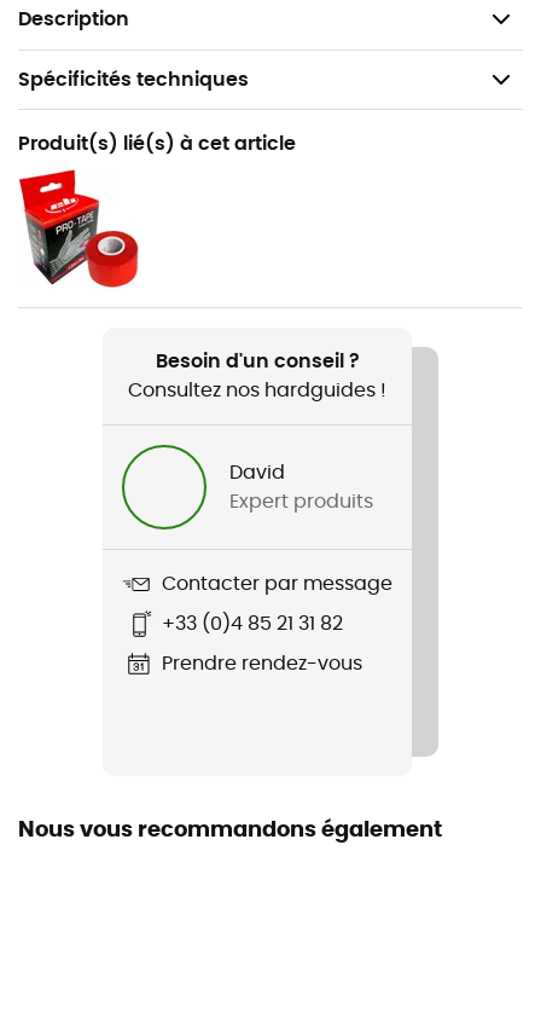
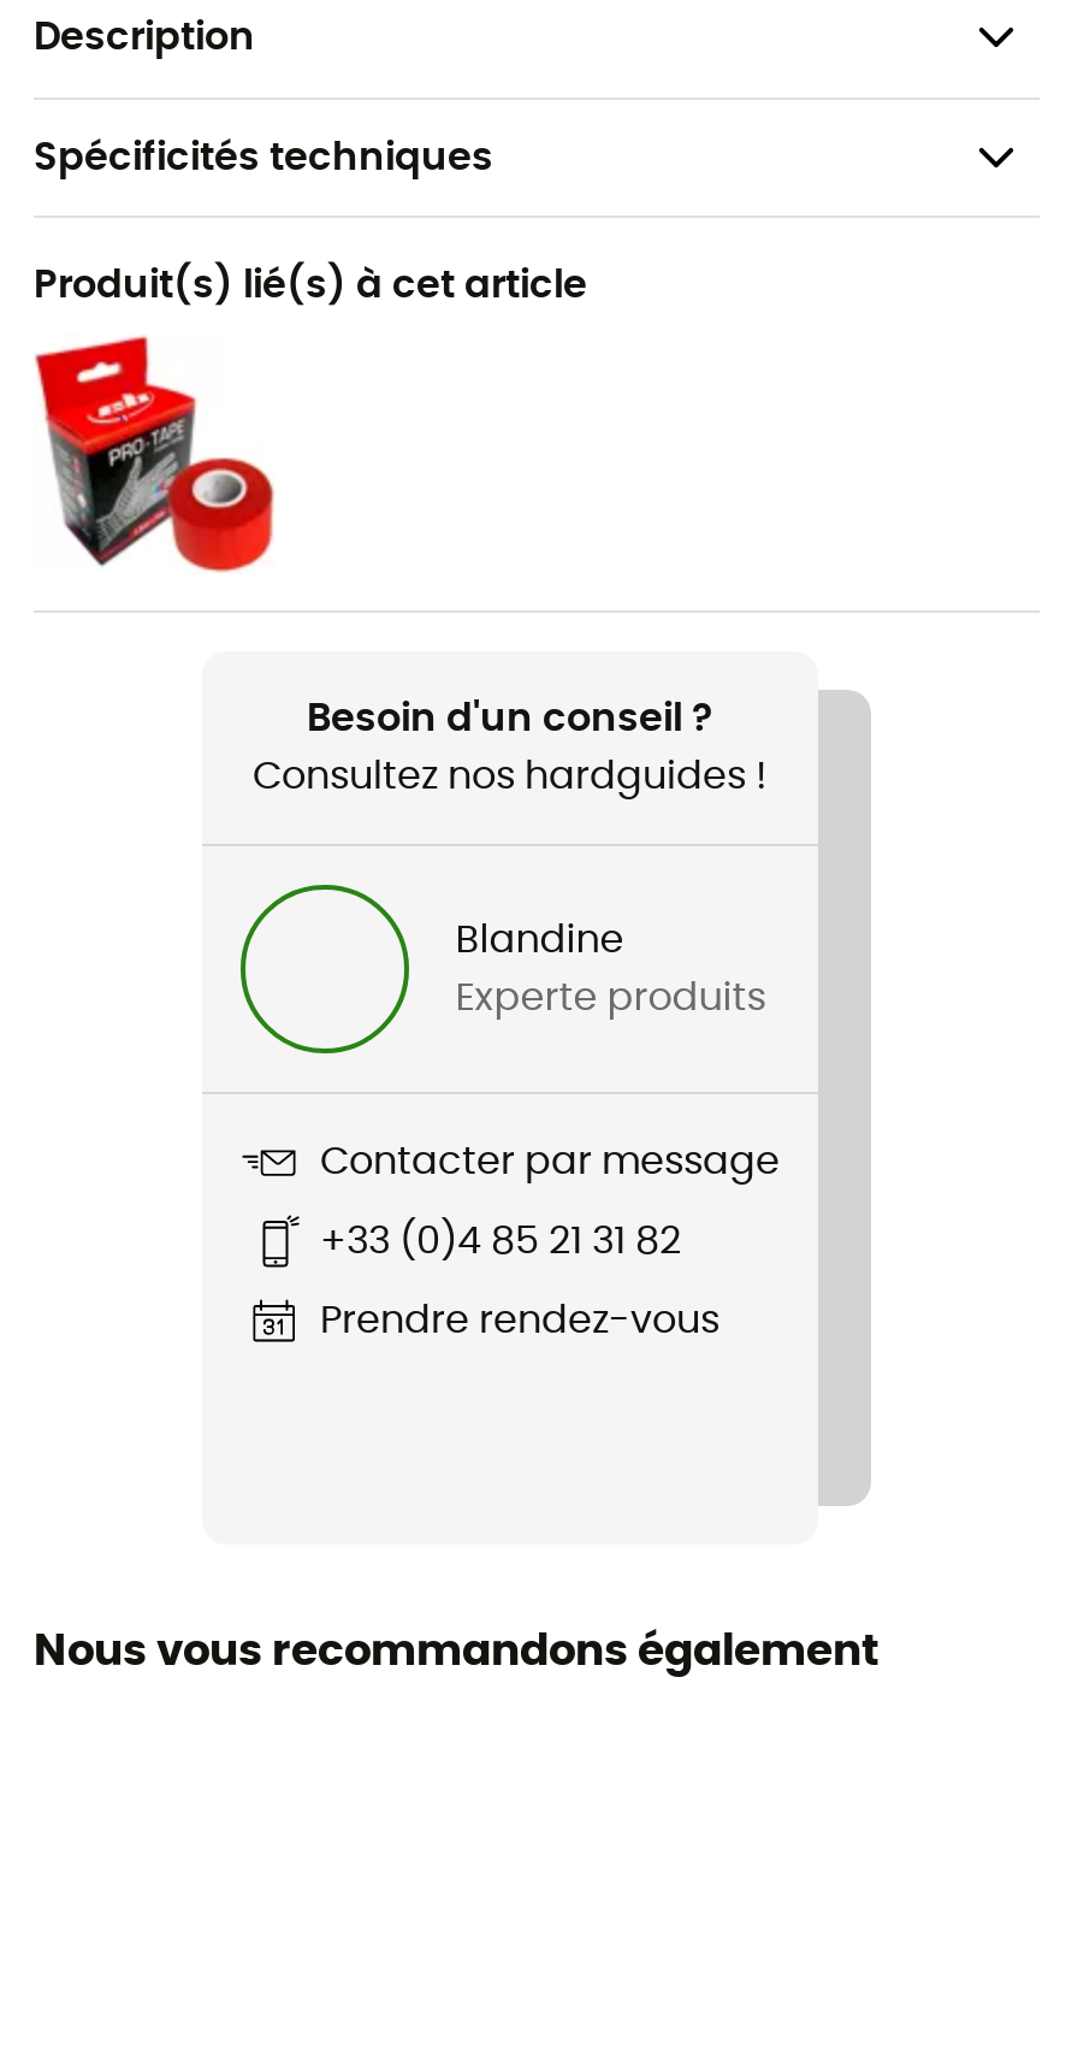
- David
+ Blandine

- Expert produits
+ Experte produits
